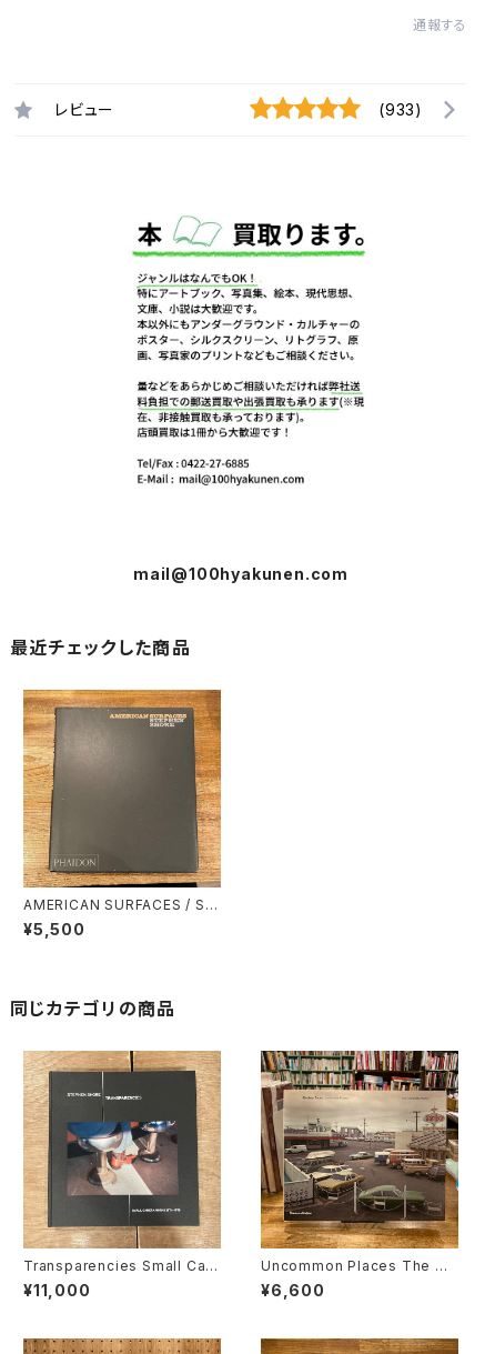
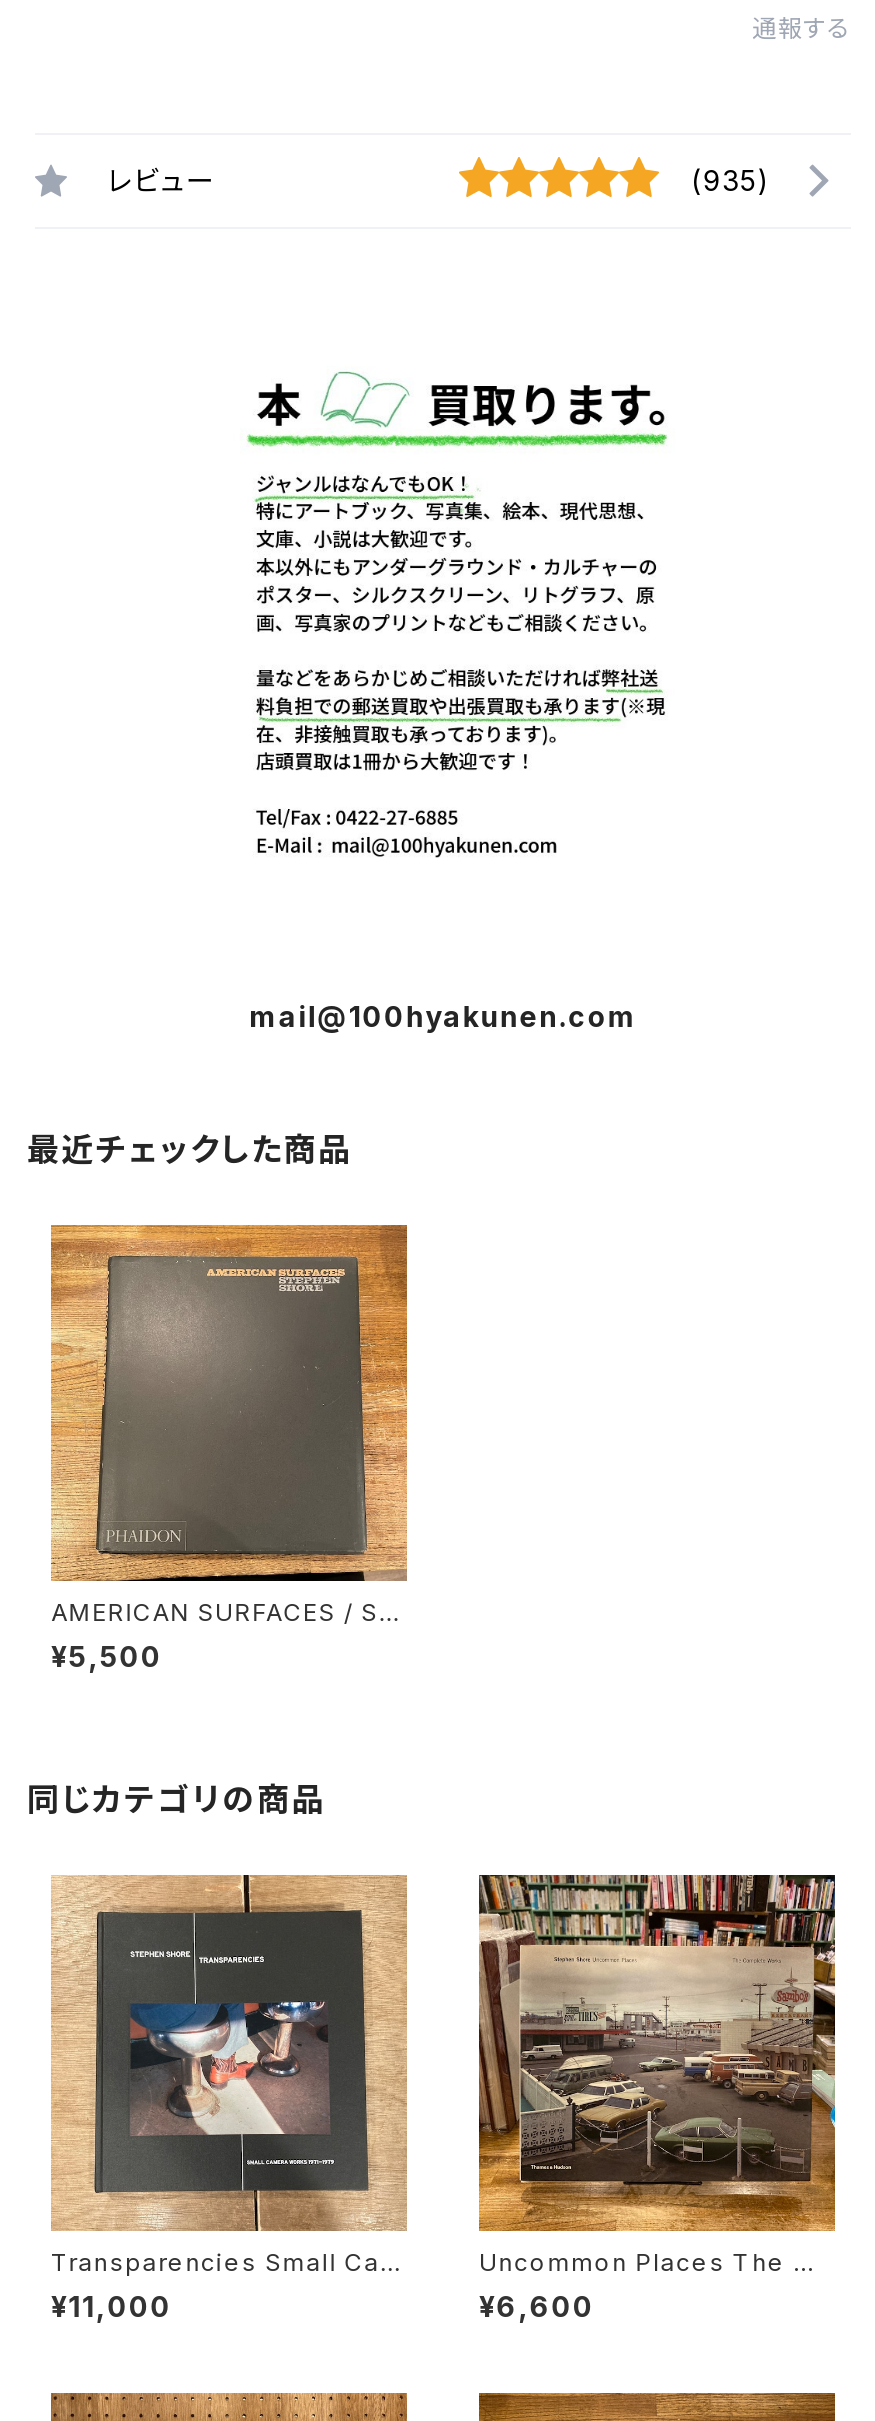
- (933)
+ (935)
